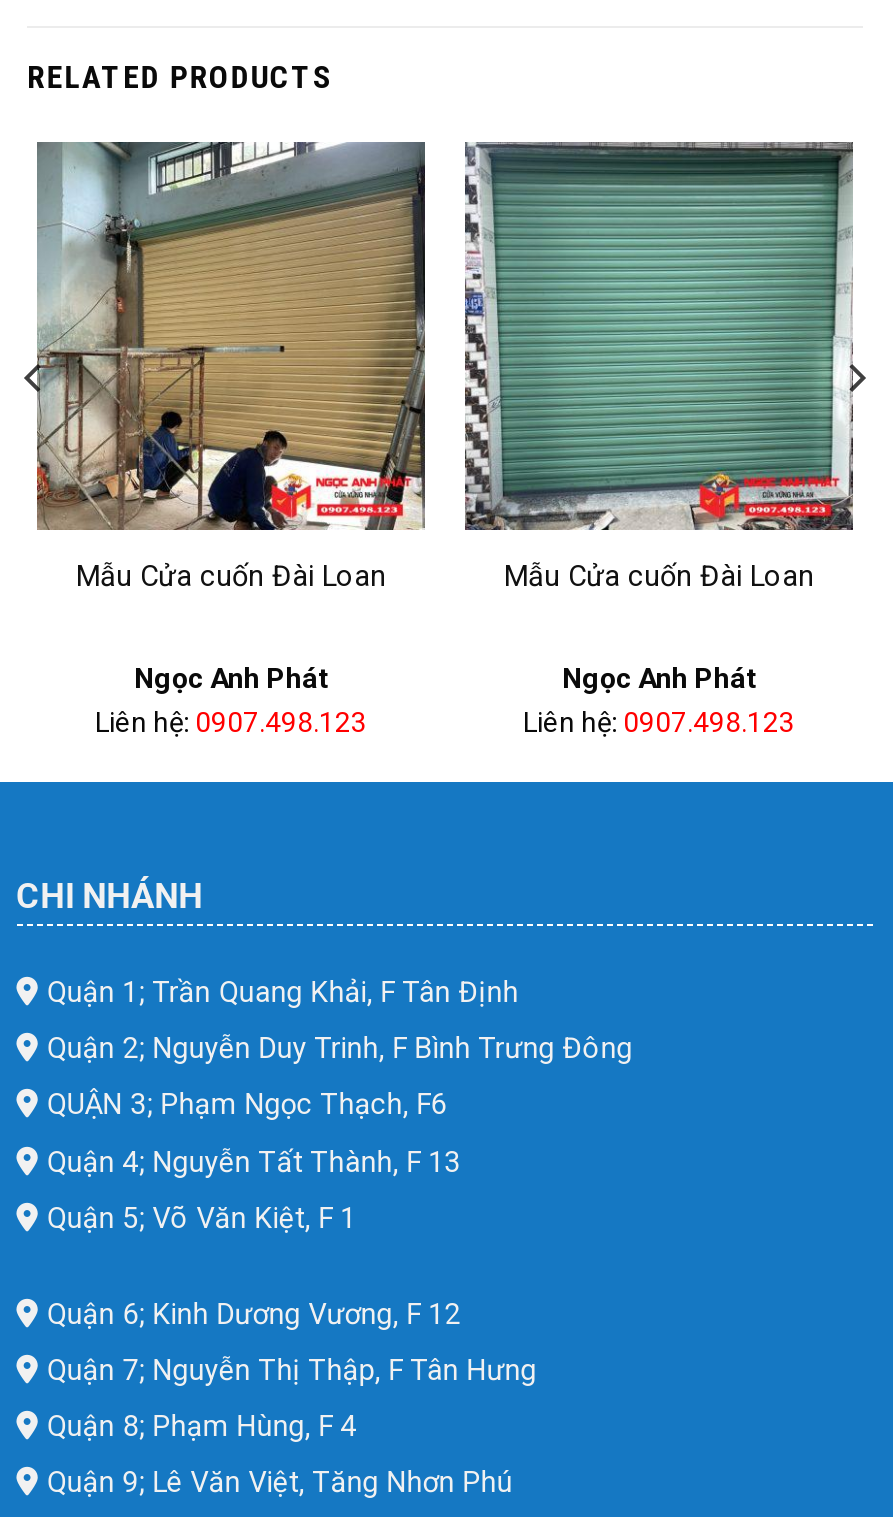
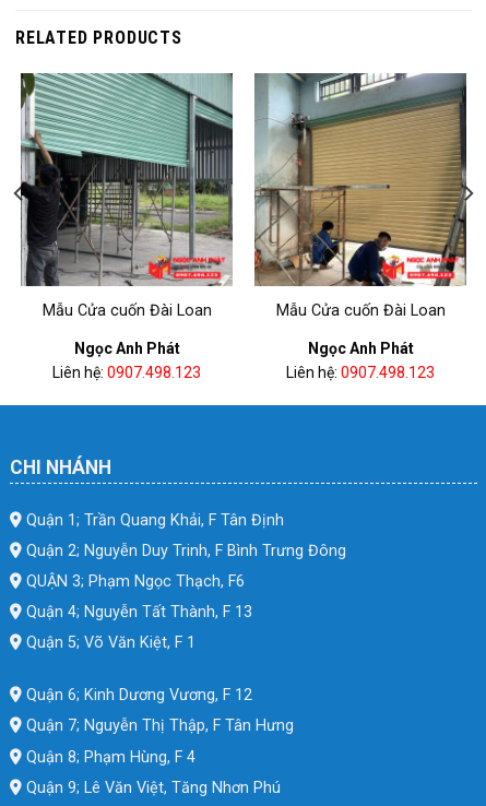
- [image]
+ [image]

- [image]
+ [image]
